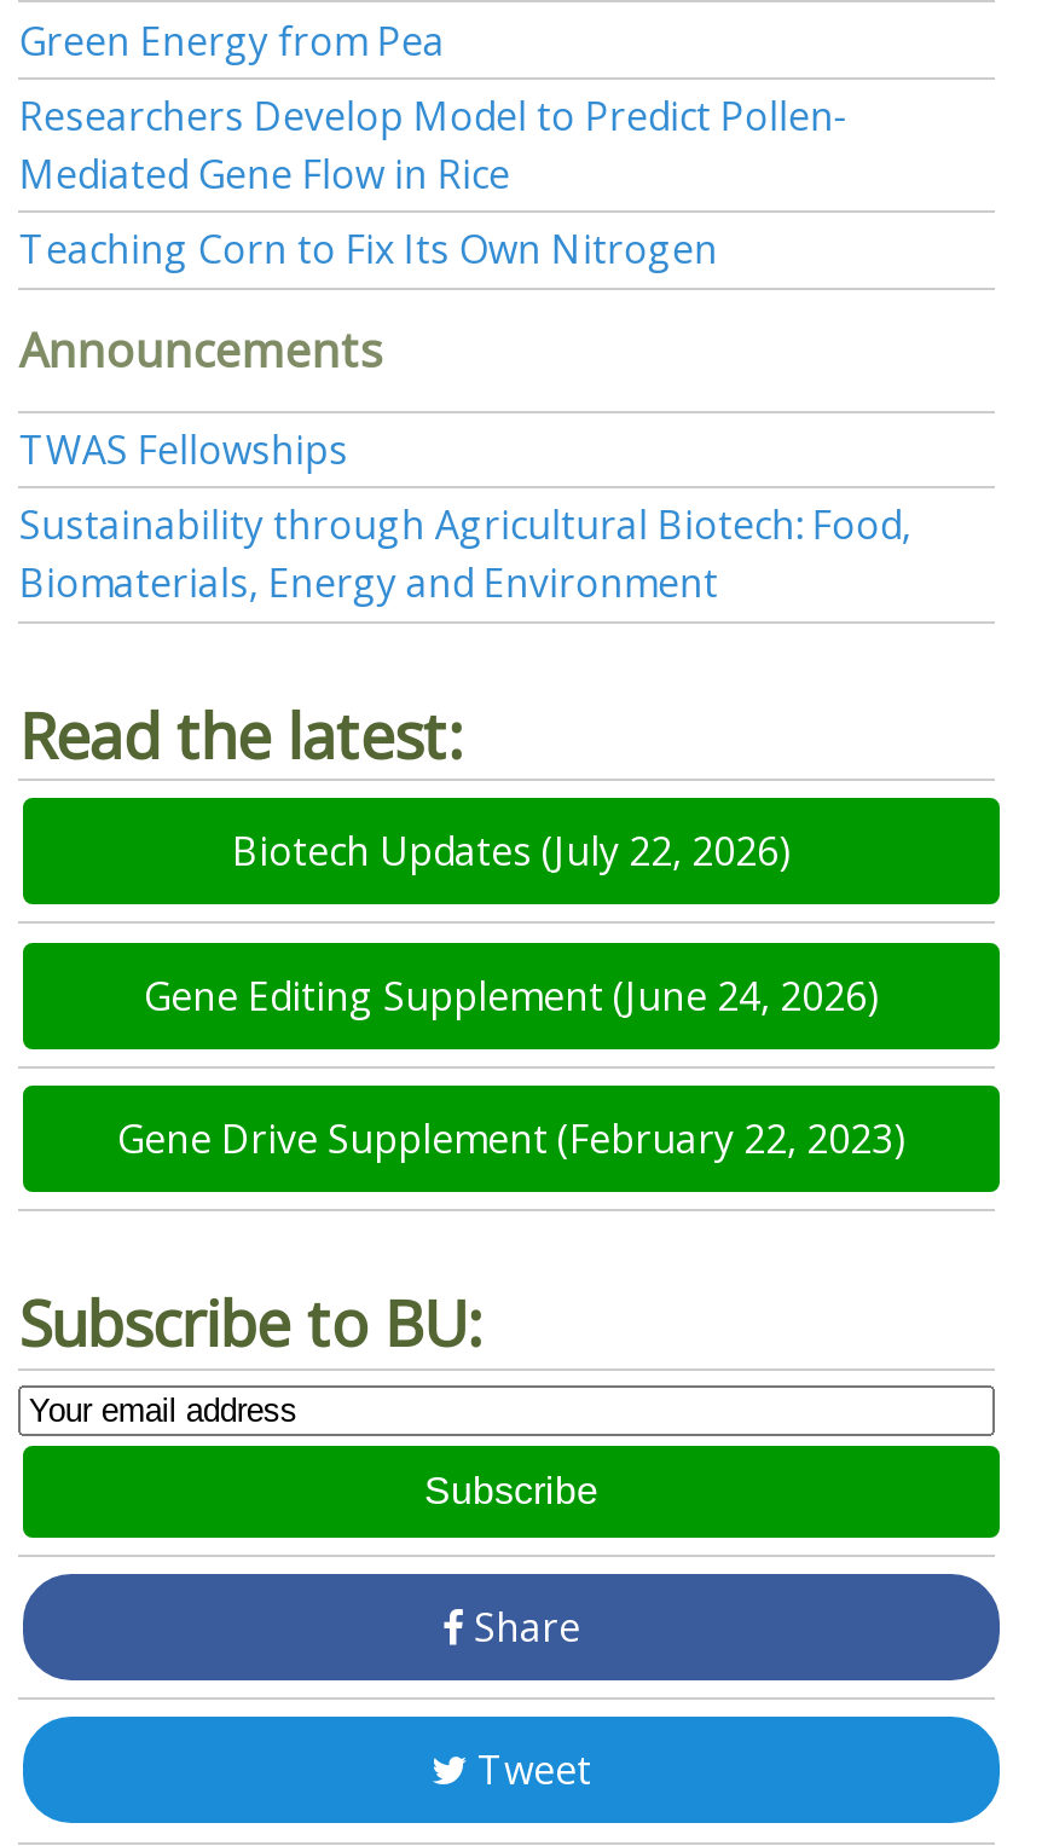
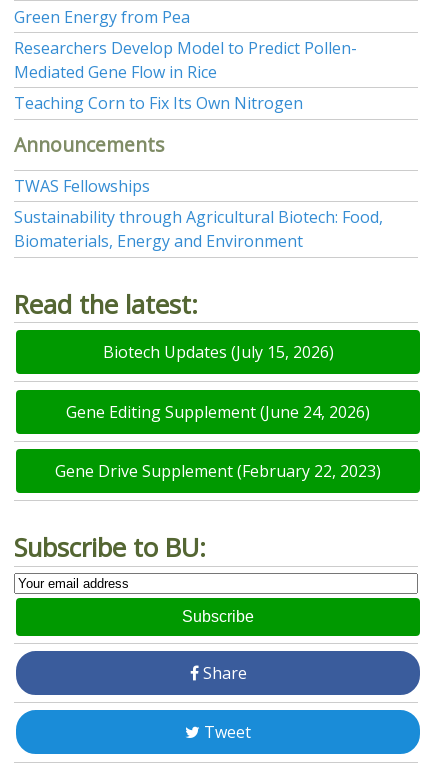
- Biotech Updates (July 22, 2026)
+ Biotech Updates (July 15, 2026)
